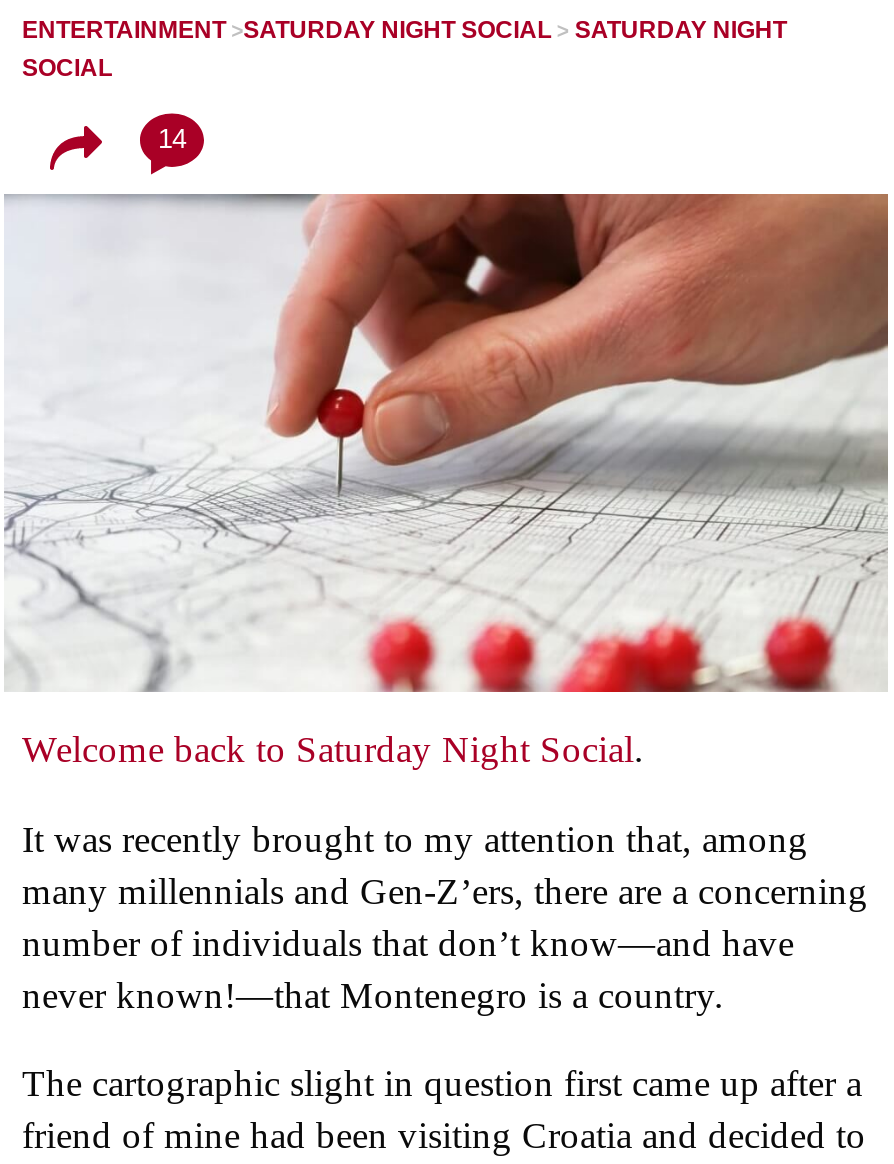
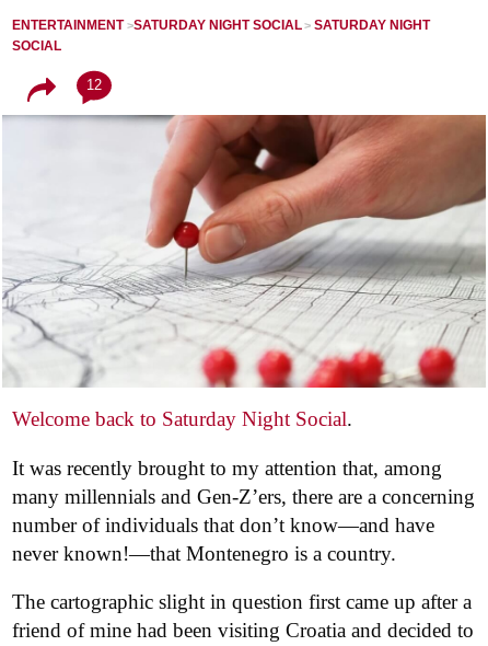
- 14
+ 12
